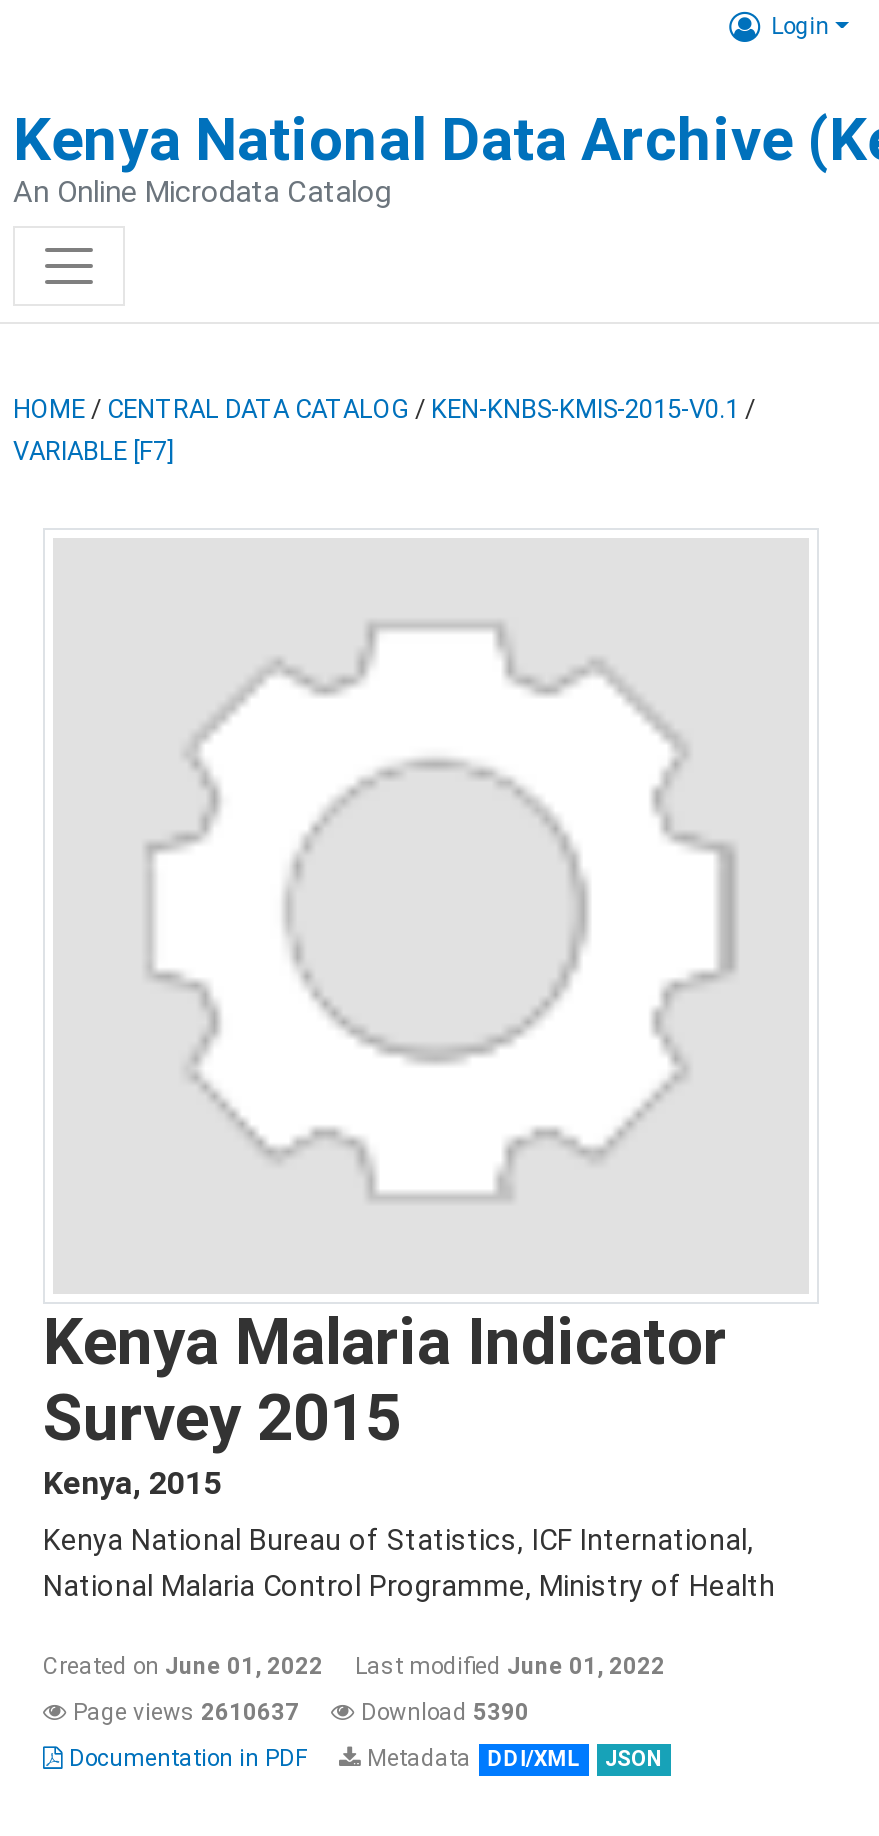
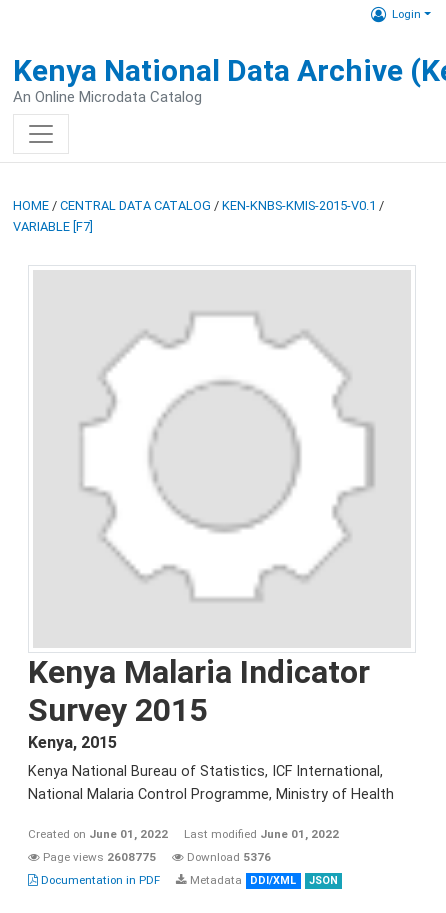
- Page views 2610637
+ Page views 2608775

- Download 5390
+ Download 5376
